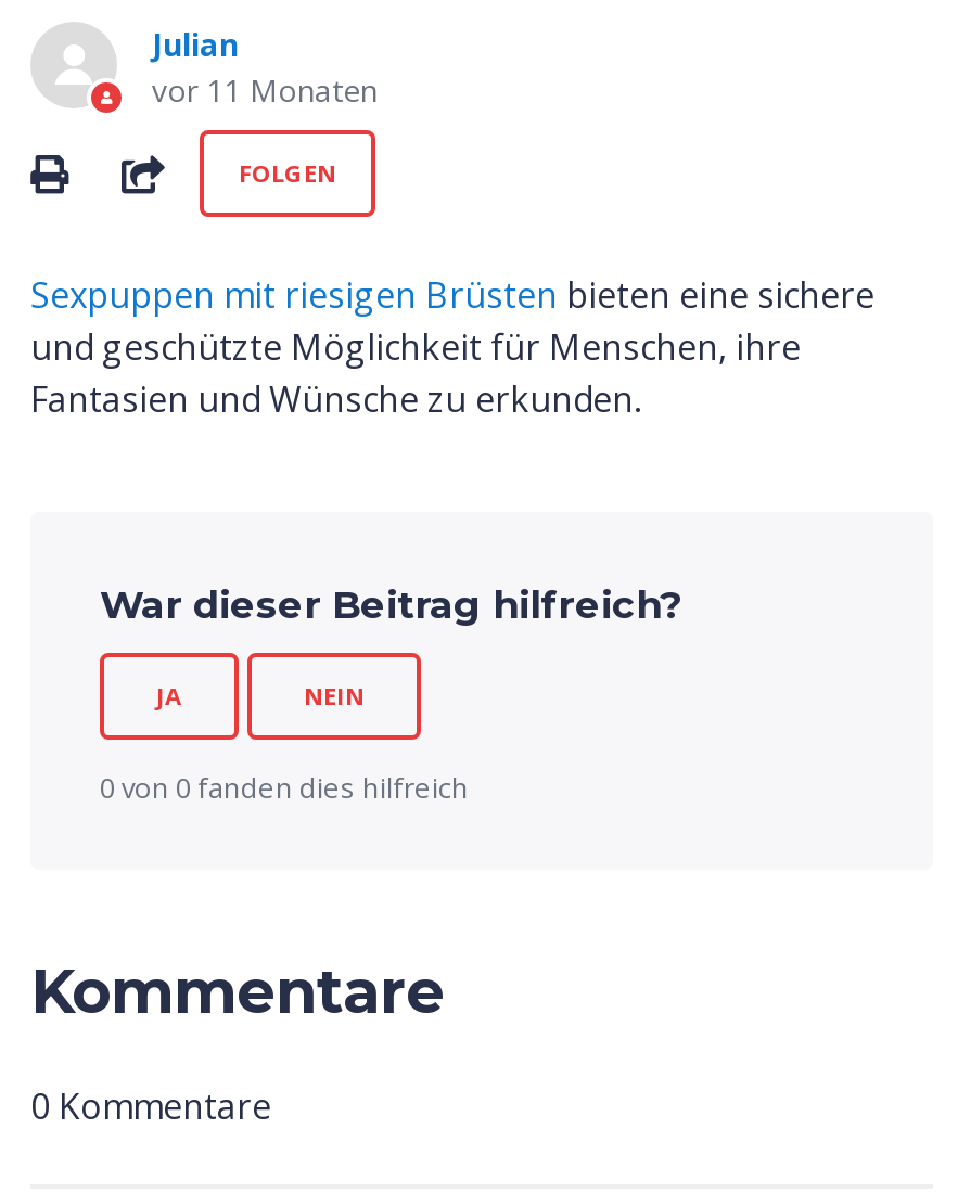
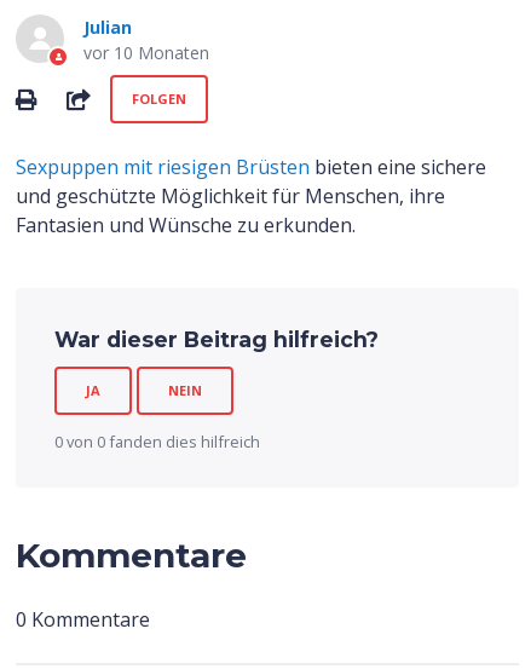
- vor 11 Monaten
+ vor 10 Monaten
